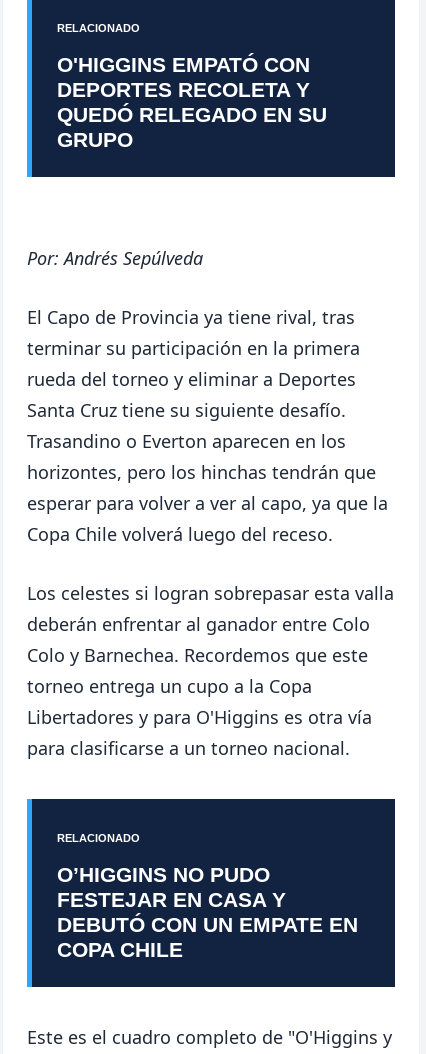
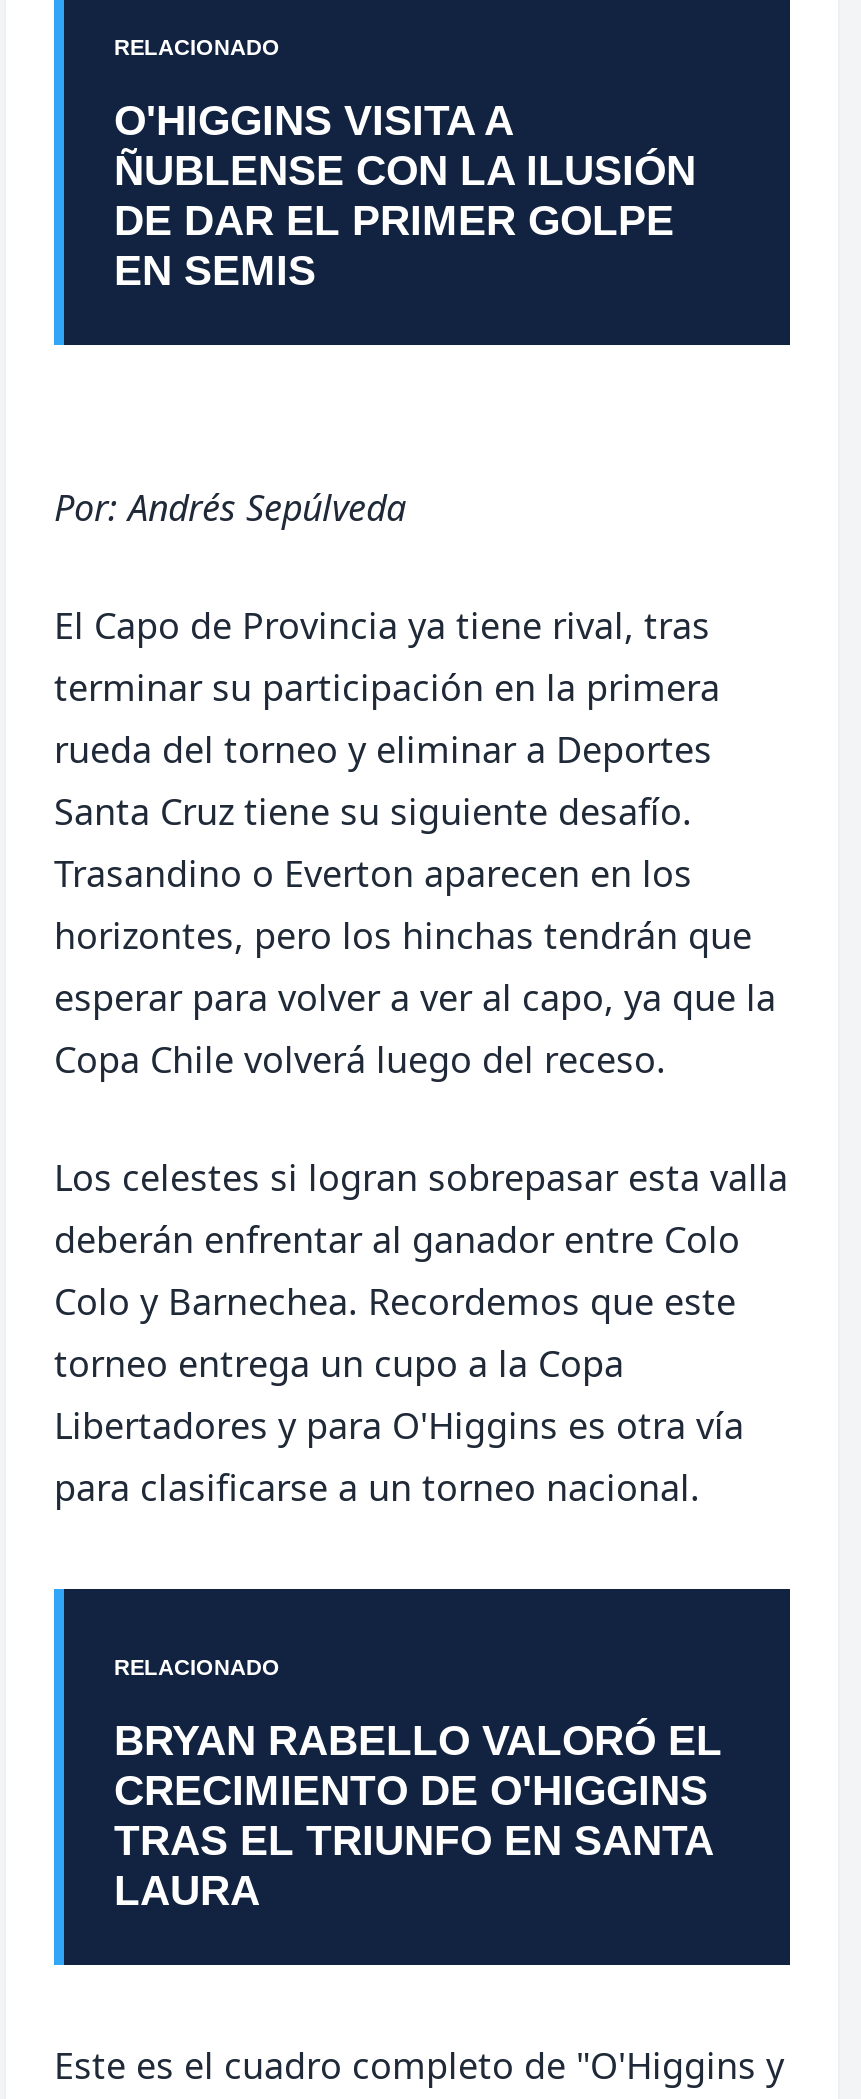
- O'HIGGINS EMPATÓ CON
- DEPORTES RECOLETA Y
- QUEDÓ RELEGADO EN SU
- GRUPO
+ O'HIGGINS VISITA A
+ ÑUBLENSE CON LA ILUSIÓN
+ DE DAR EL PRIMER GOLPE
+ EN SEMIS

- O’HIGGINS NO PUDO
- FESTEJAR EN CASA Y
- DEBUTÓ CON UN EMPATE EN
- COPA CHILE
+ BRYAN RABELLO VALORÓ EL
+ CRECIMIENTO DE O'HIGGINS
+ TRAS EL TRIUNFO EN SANTA
+ LAURA
